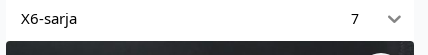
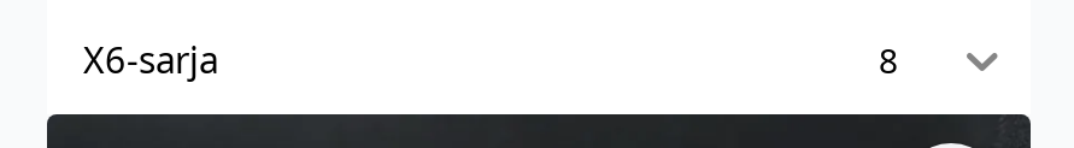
- 7
+ 8
